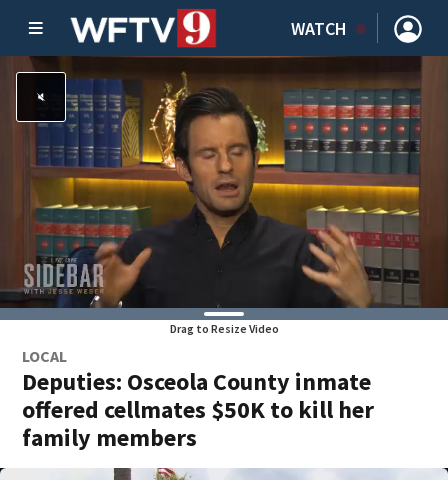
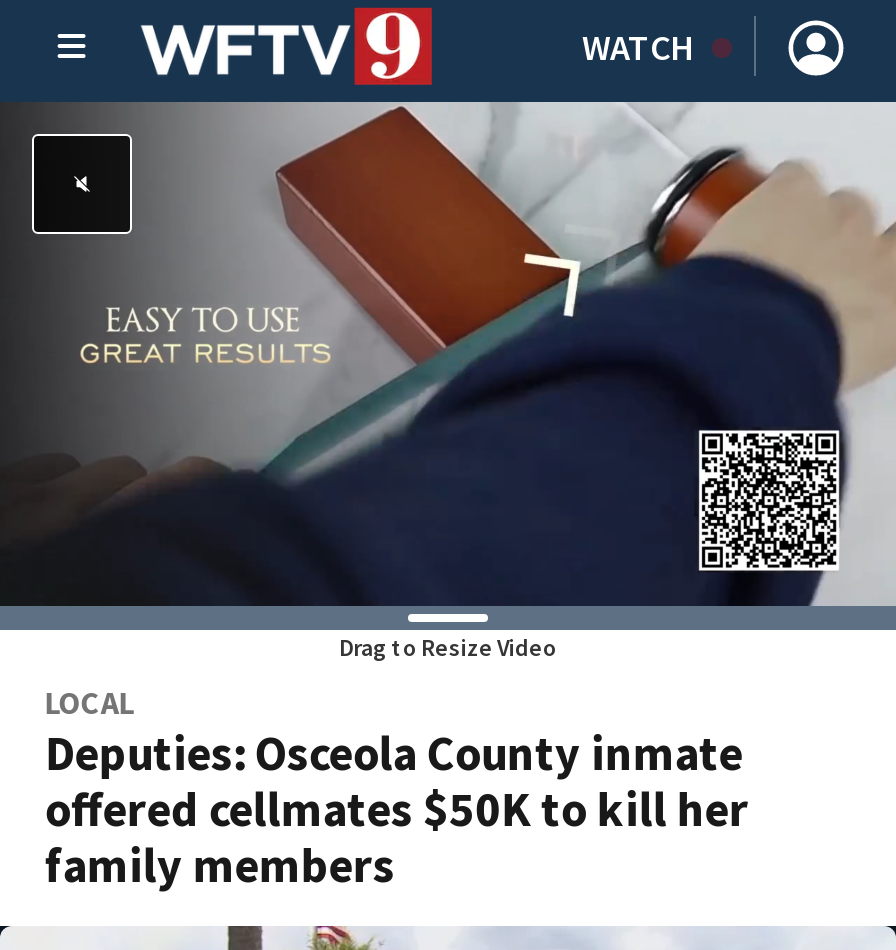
- [image]
+ [image]
